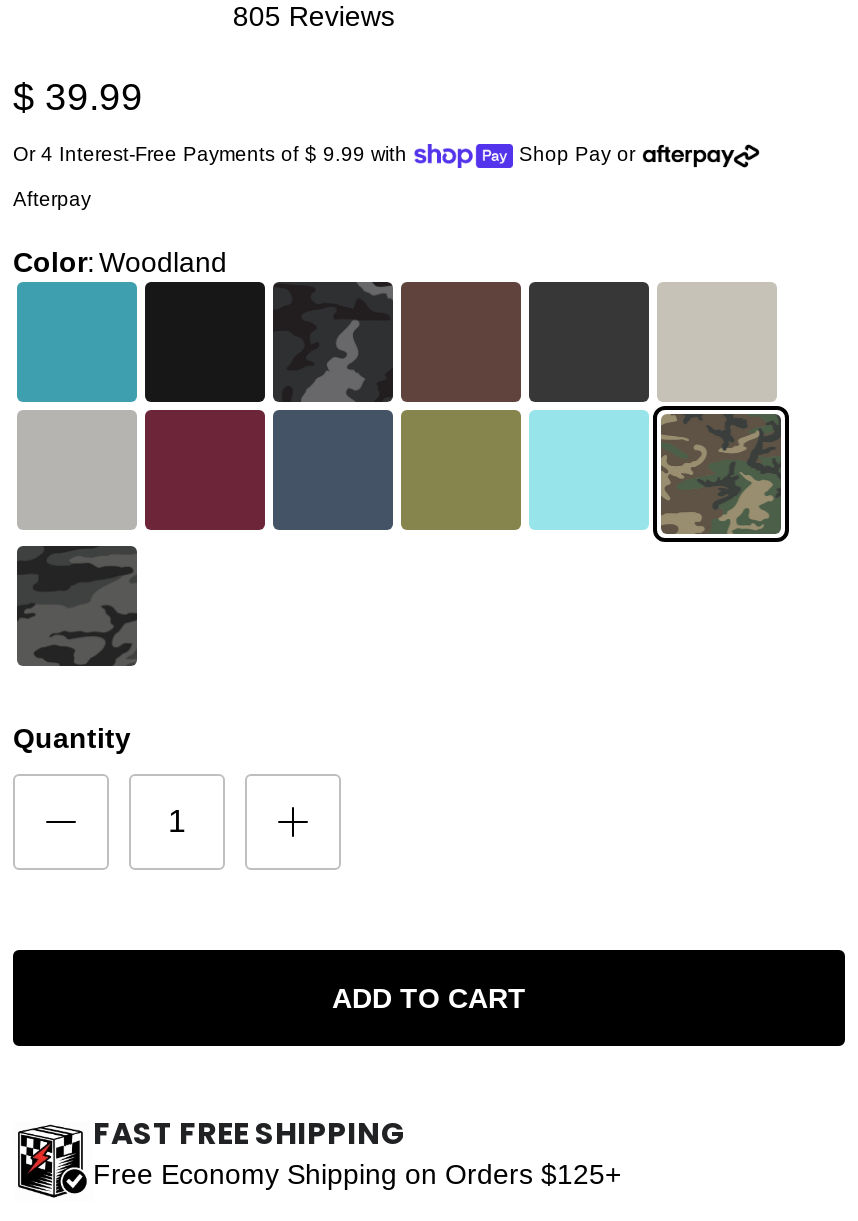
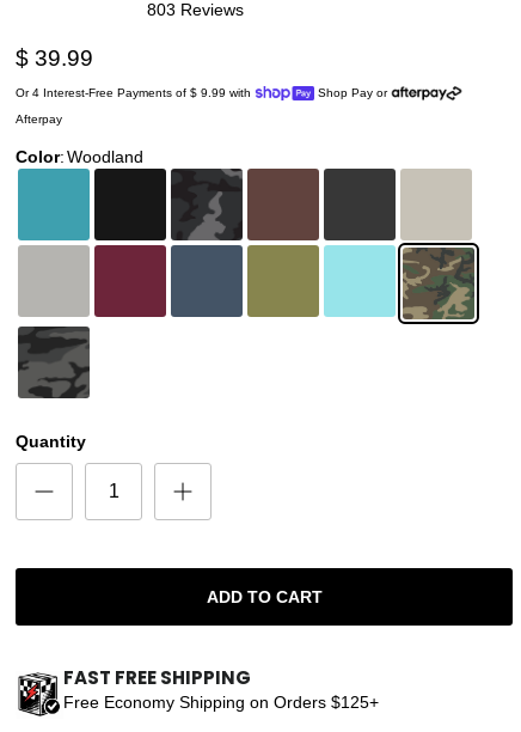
- 805 Reviews
+ 803 Reviews
